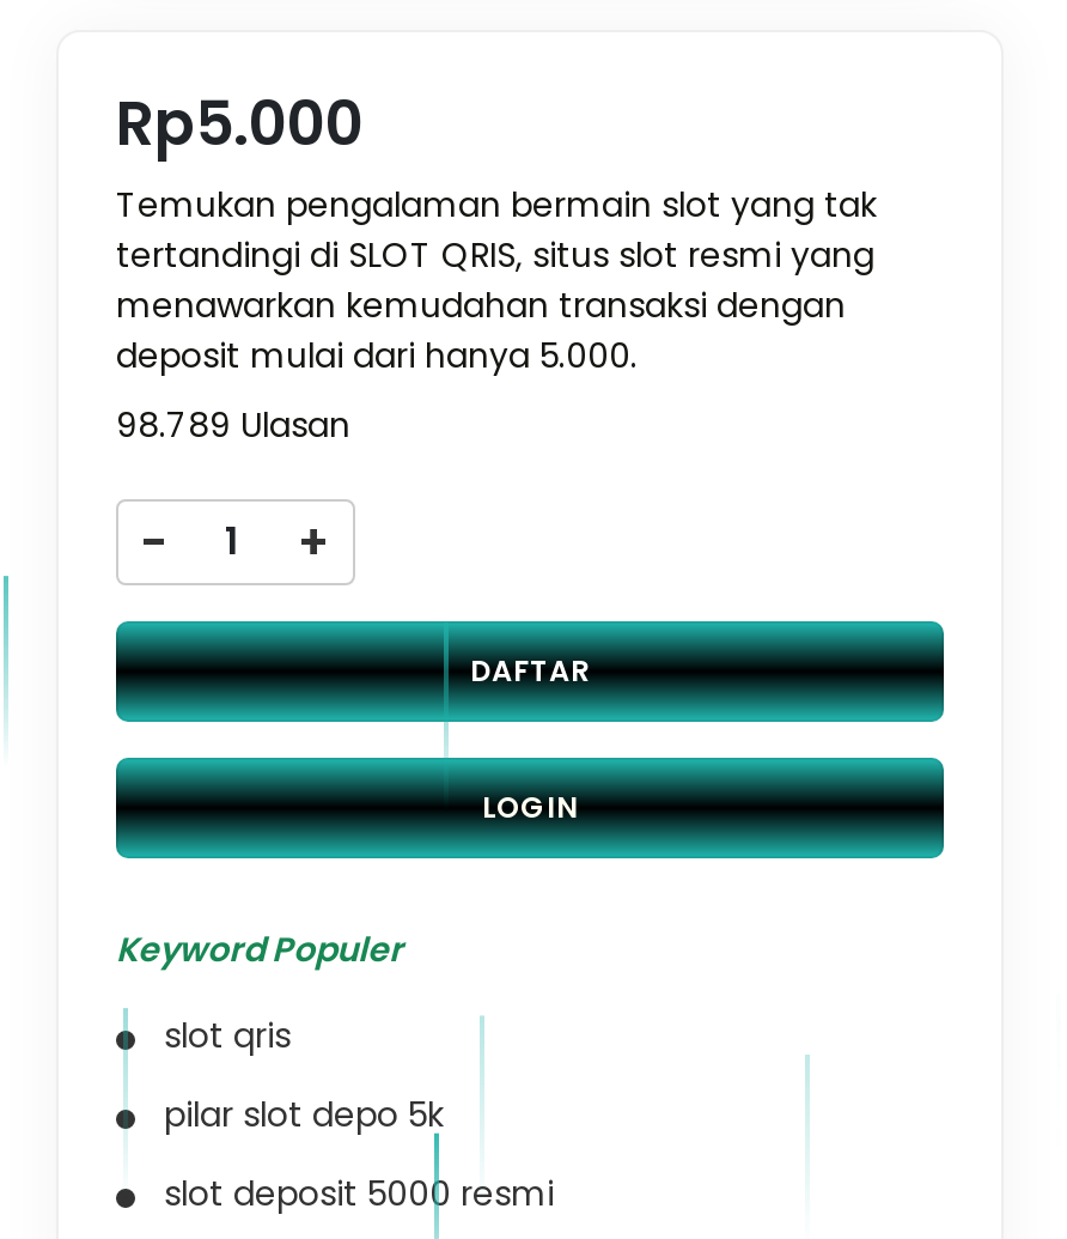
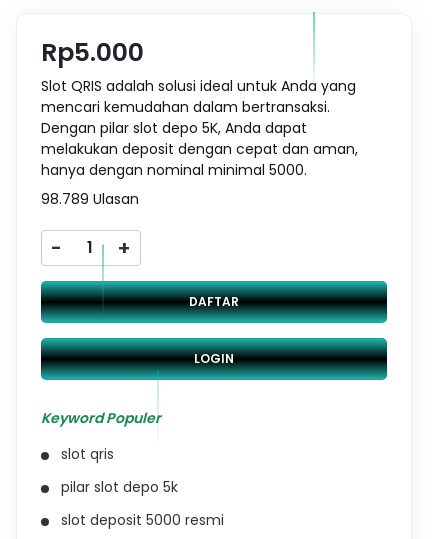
- Temukan pengalaman bermain slot yang tak
- tertandingi di SLOT QRIS, situs slot resmi yang
- menawarkan kemudahan transaksi dengan
- deposit mulai dari hanya 5.000.
+ Slot QRIS adalah solusi ideal untuk Anda yang
+ mencari kemudahan dalam bertransaksi.
+ Dengan pilar slot depo 5K, Anda dapat
+ melakukan deposit dengan cepat dan aman,
+ hanya dengan nominal minimal 5000.
